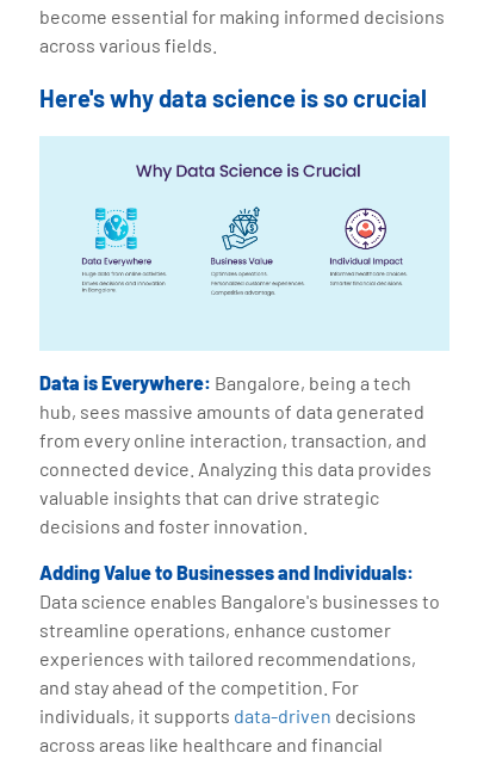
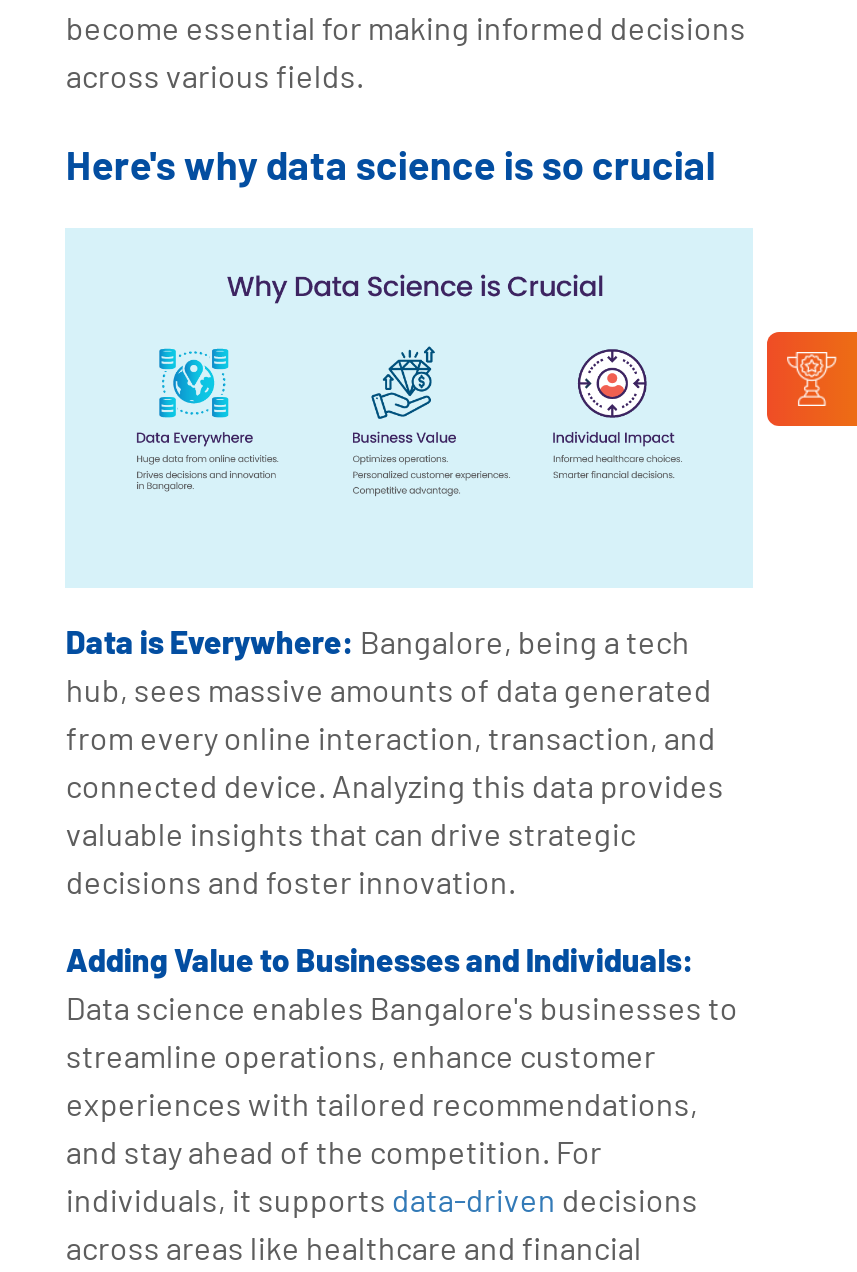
+ [image]
